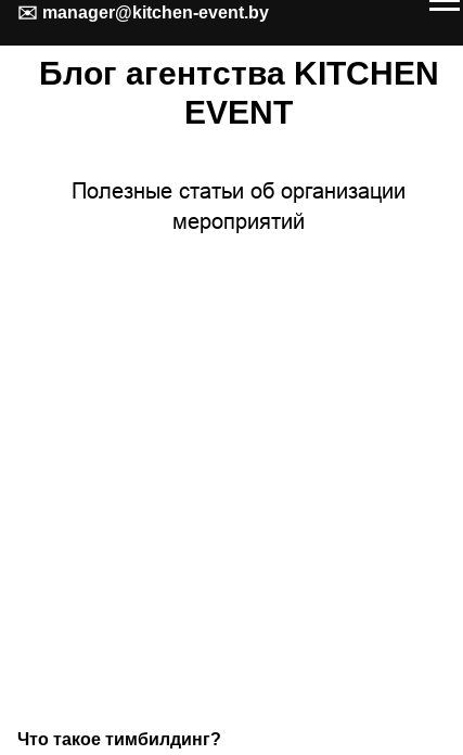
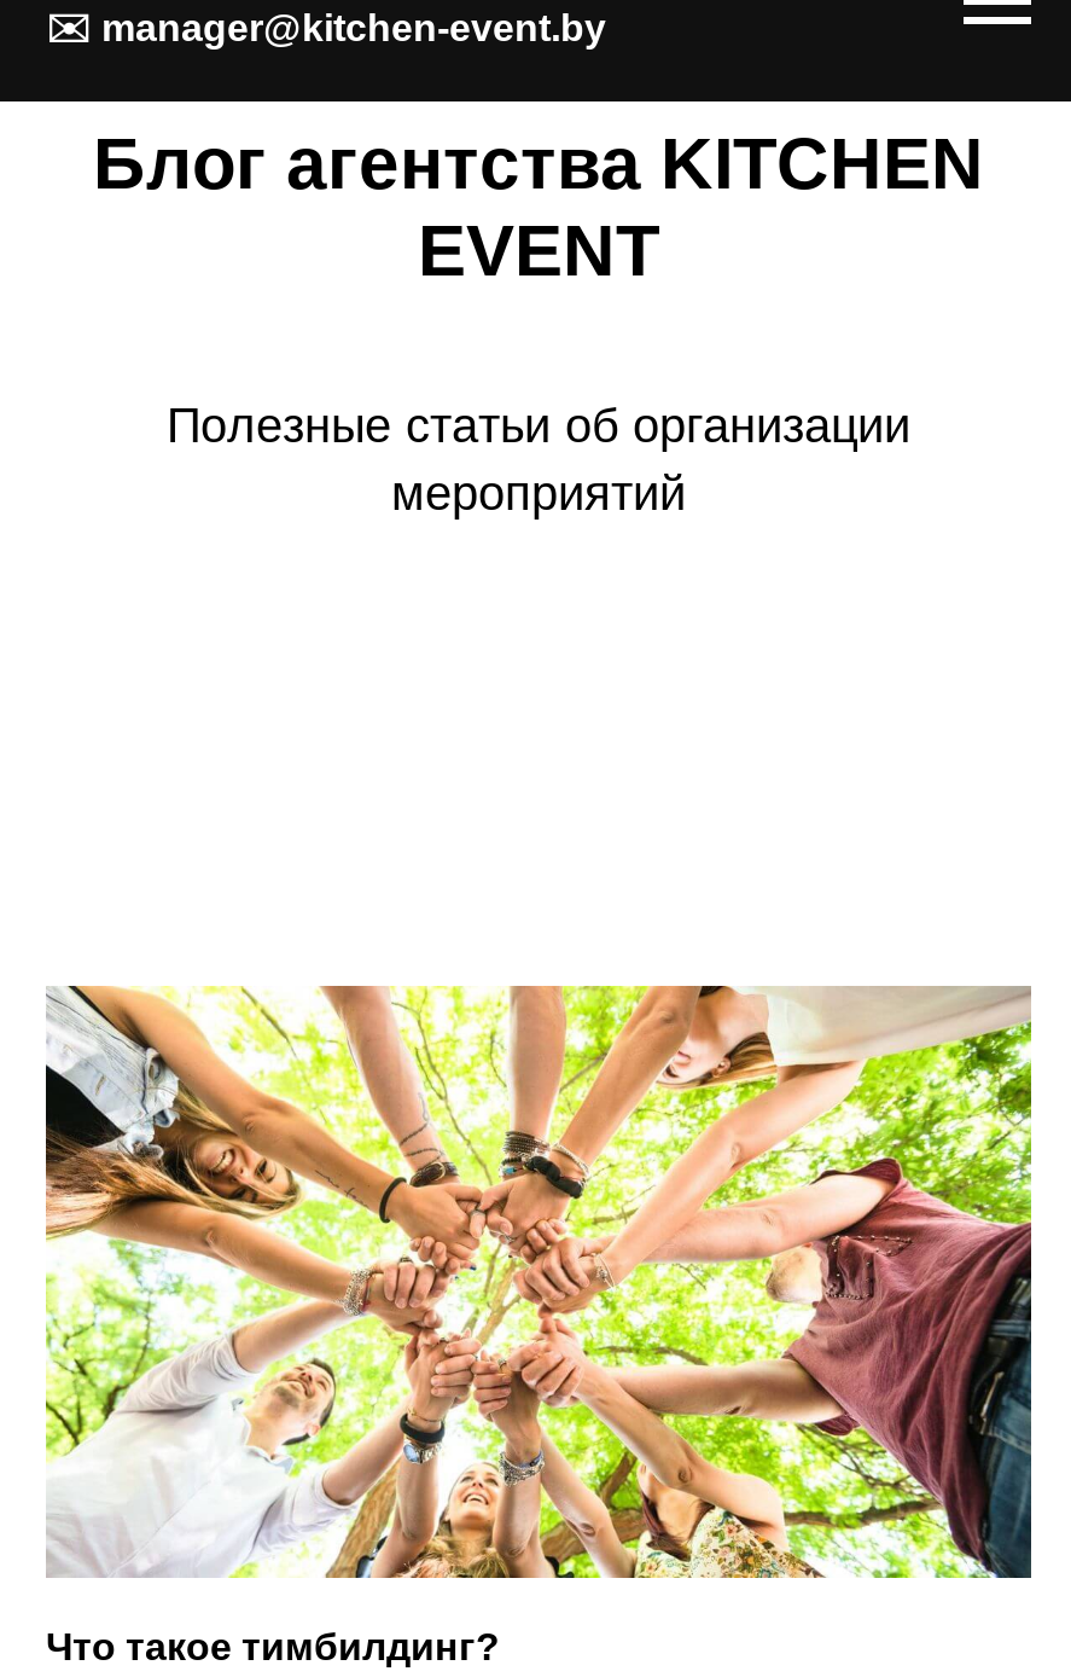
+ [image]
